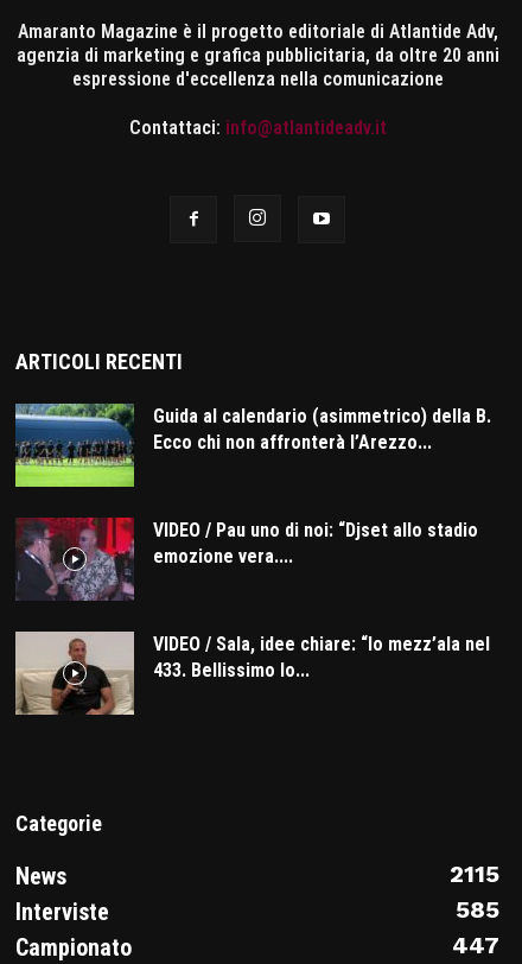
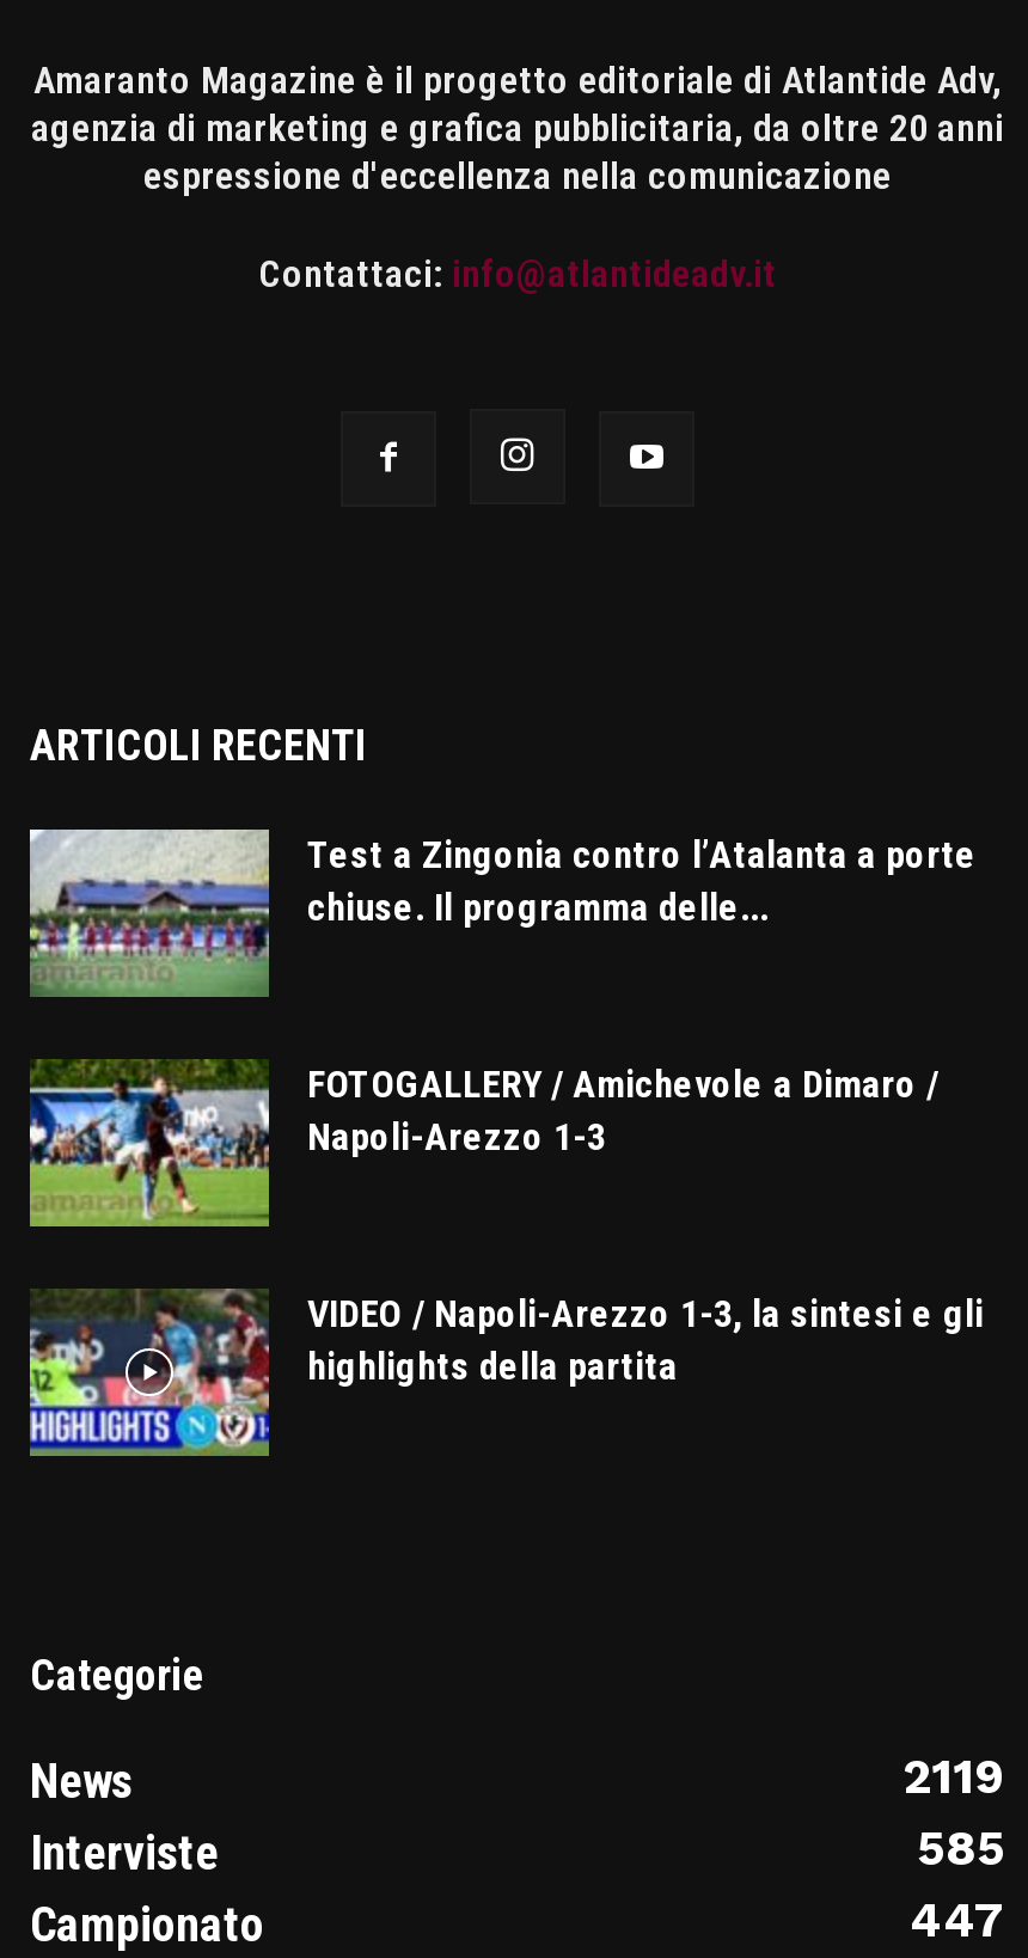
- [image]
- Guida al calendario (asimmetrico) della B.
- Ecco chi non affronterà l’Arezzo...
+ [image]
+ Test a Zingonia contro l’Atalanta a porte
+ chiuse. Il programma delle...

- [image]
- VIDEO / Pau uno di noi: “Djset allo stadio
- emozione vera....
+ [image]
+ FOTOGALLERY / Amichevole a Dimaro /
+ Napoli-Arezzo 1-3

- [image]
- VIDEO / Sala, idee chiare: “Io mezz’ala nel
- 433. Bellissimo lo...
+ [image]
+ VIDEO / Napoli-Arezzo 1-3, la sintesi e gli
+ highlights della partita

- 2115
+ 2119
